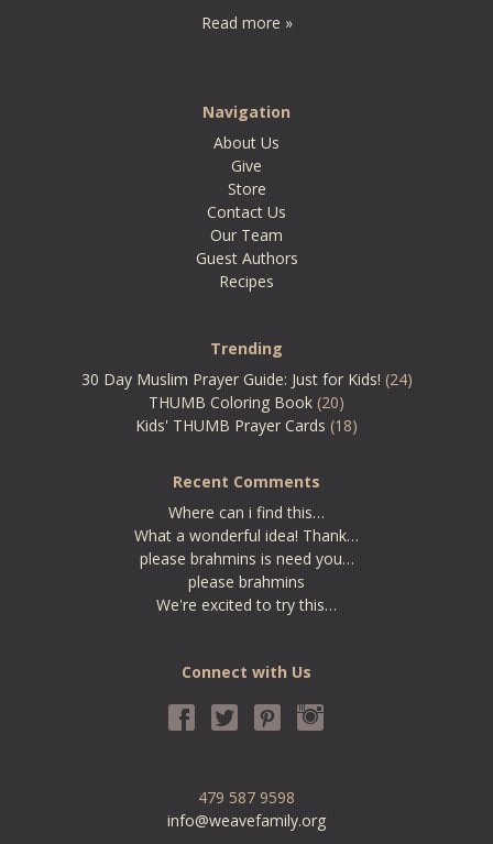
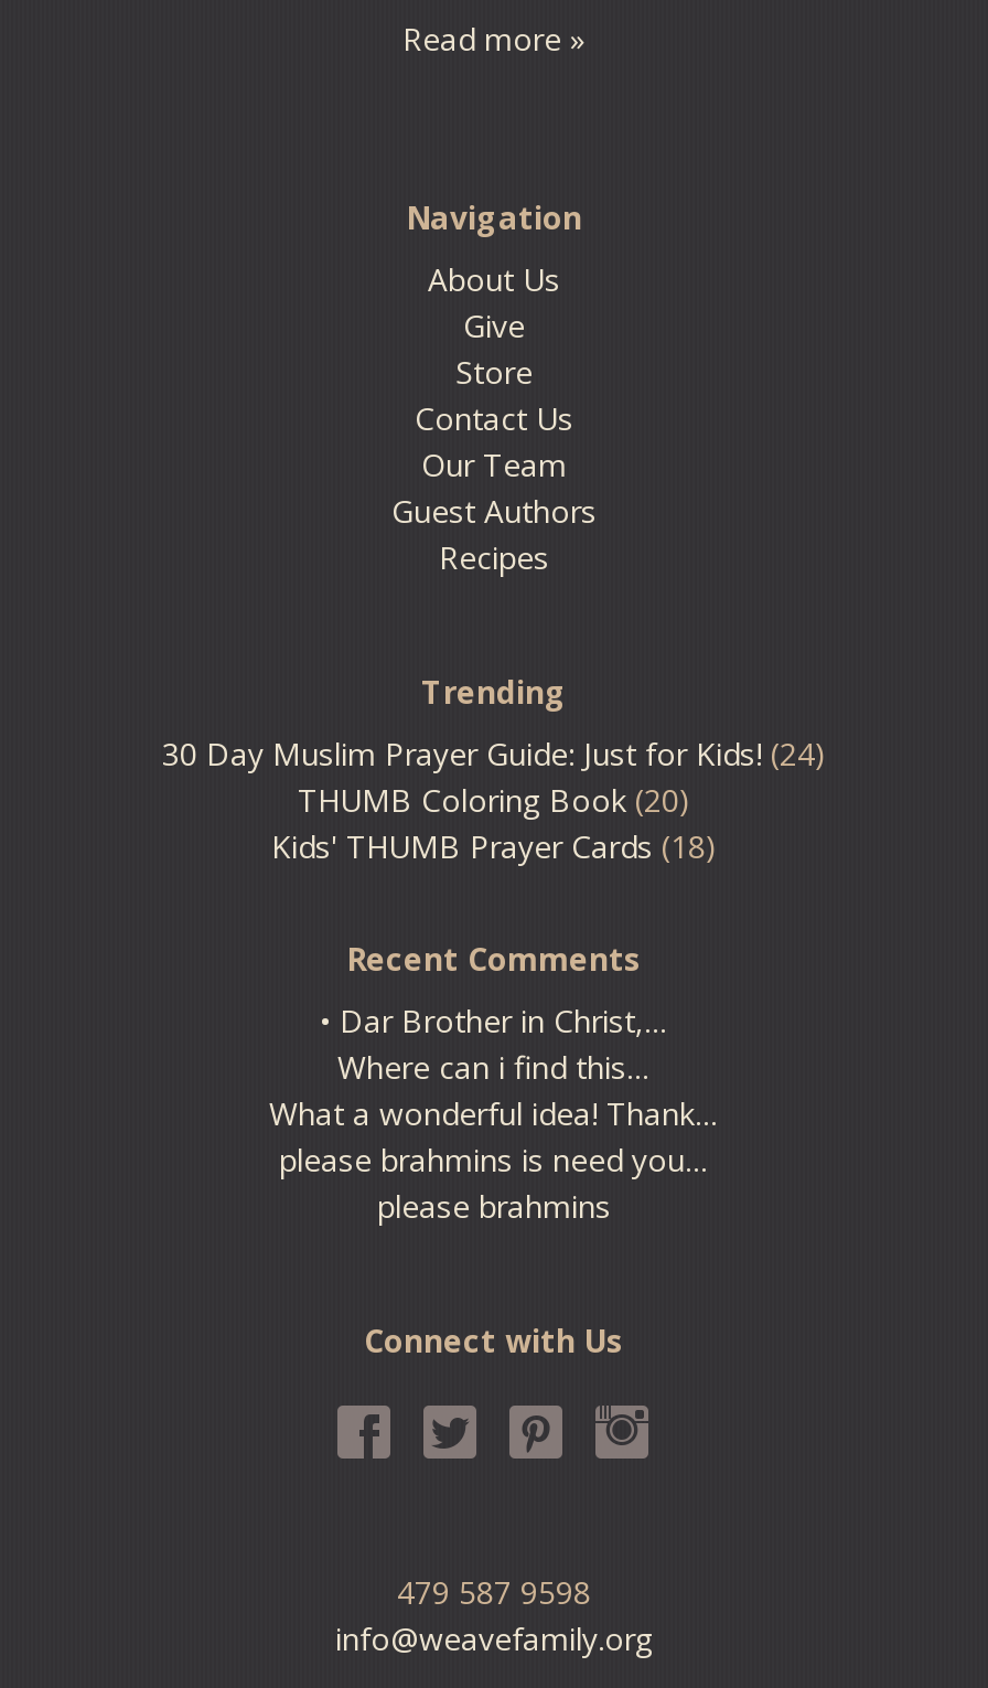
+ • Dar Brother in Christ,…

moved down: Where can i find this… | What a wonderful idea! Thank… | please brahmins is need you… | please brahmins

- We're excited to try this…
